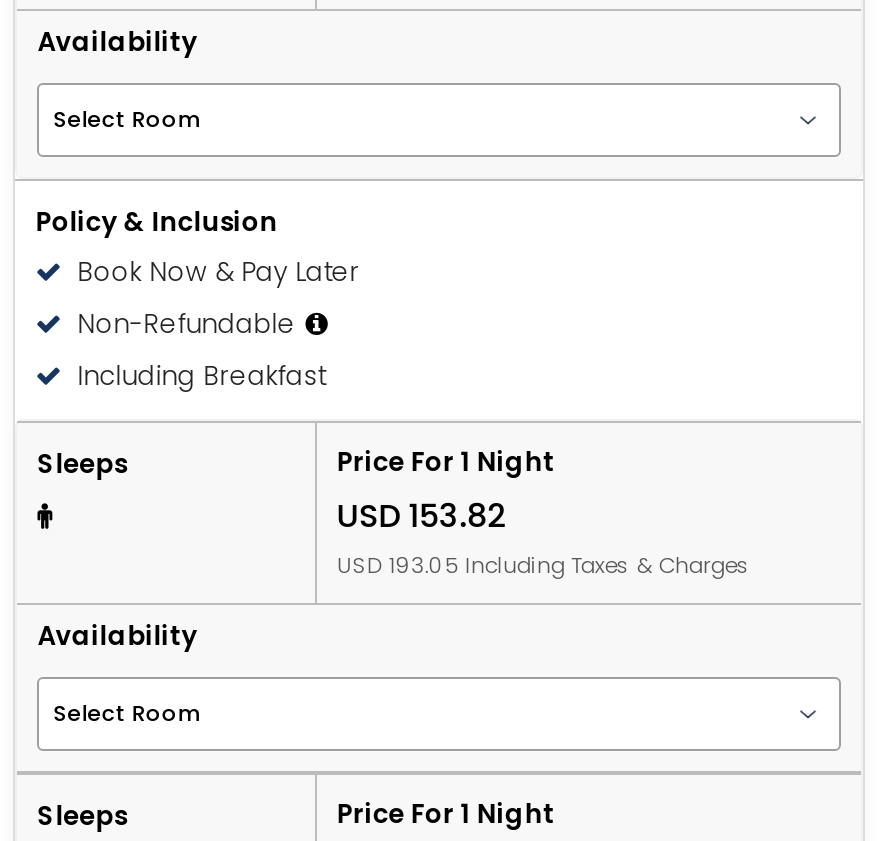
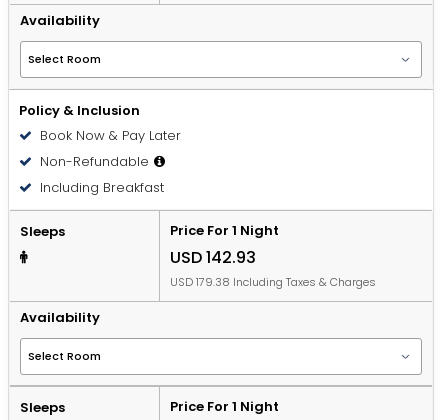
- USD 153.82
+ USD 142.93

- USD 193.05 Including Taxes & Charges
+ USD 179.38 Including Taxes & Charges
